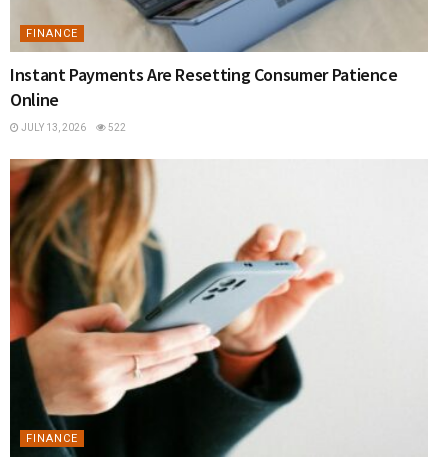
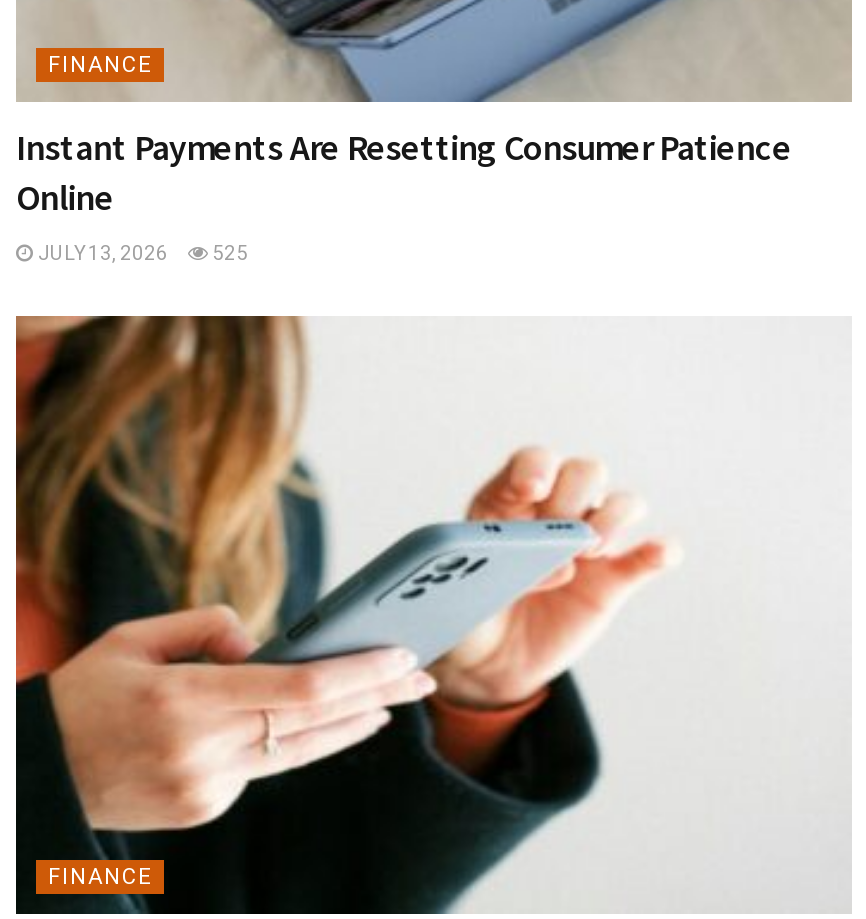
- JULY 13, 2026 522
+ JULY 13, 2026 525
